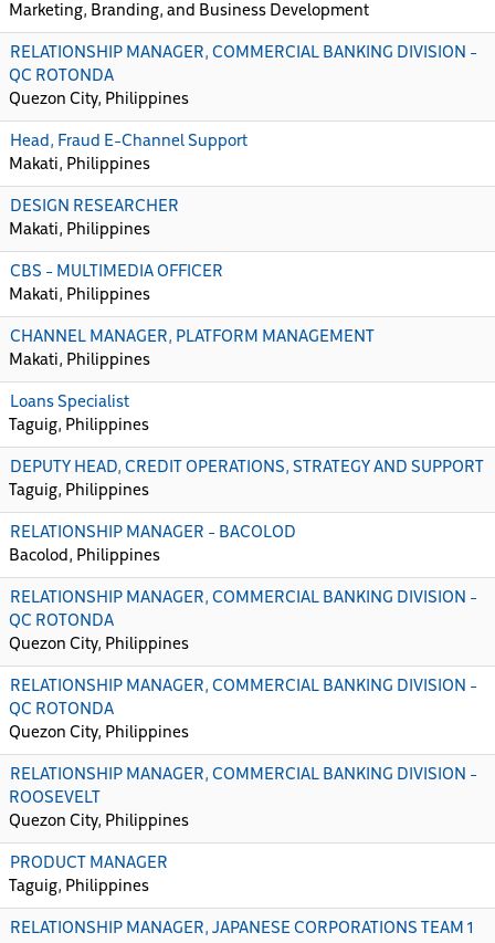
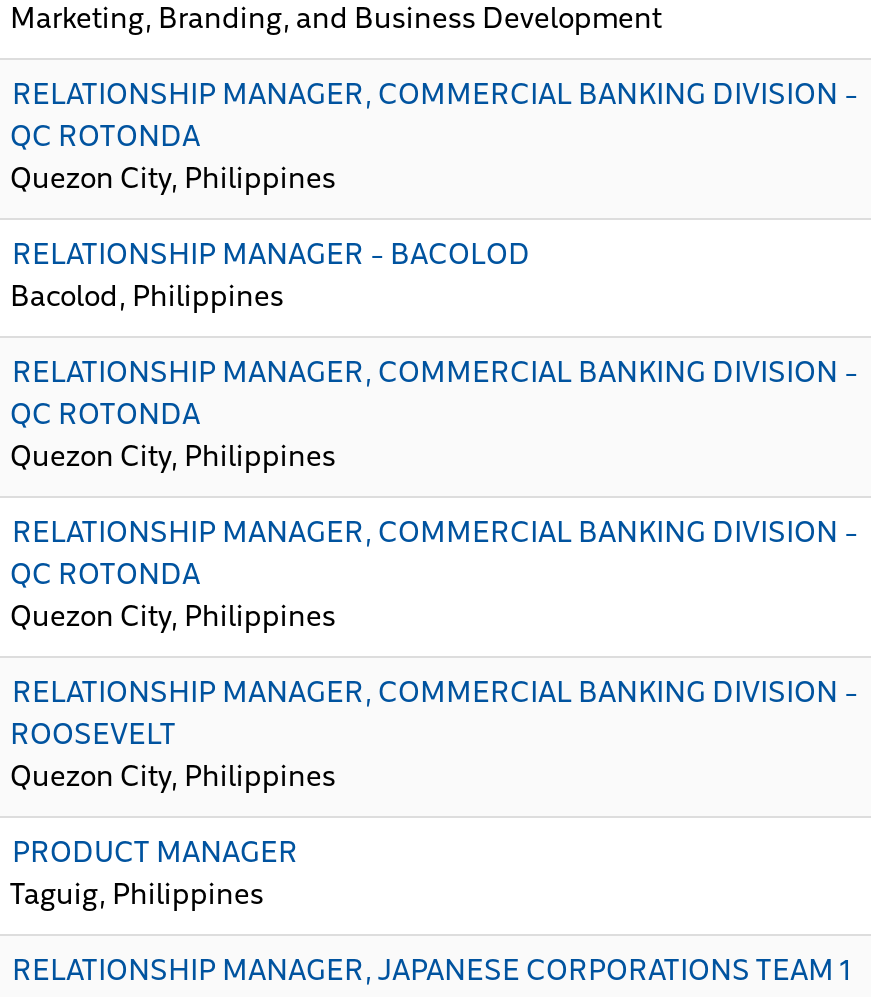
- Head, Fraud E-Channel Support
- Makati, Philippines
- DESIGN RESEARCHER
- Makati, Philippines
- CBS - MULTIMEDIA OFFICER
- Makati, Philippines
- CHANNEL MANAGER, PLATFORM MANAGEMENT
- Makati, Philippines
- Loans Specialist
- Taguig, Philippines
- DEPUTY HEAD, CREDIT OPERATIONS, STRATEGY AND SUPPORT
- Taguig, Philippines
